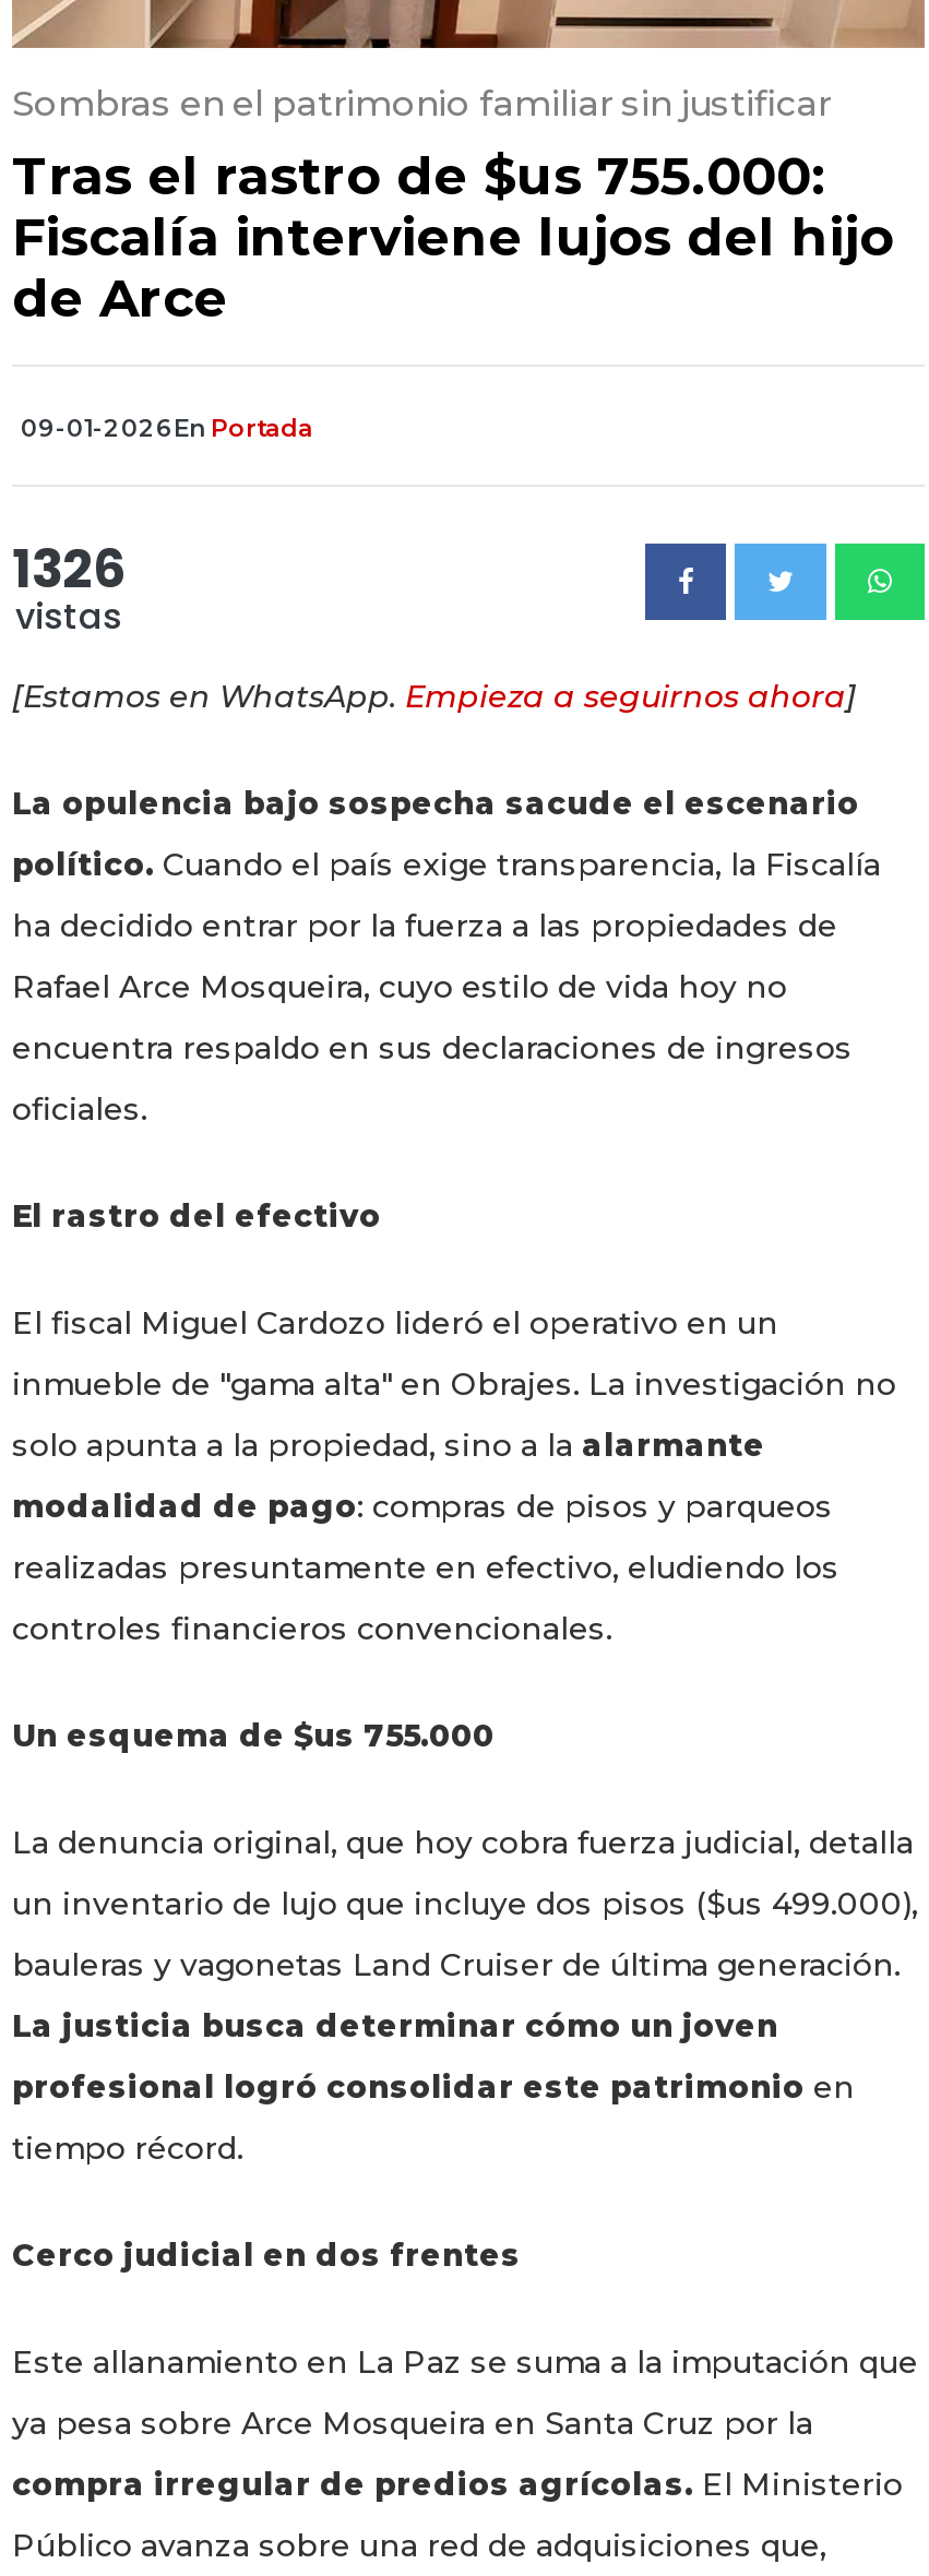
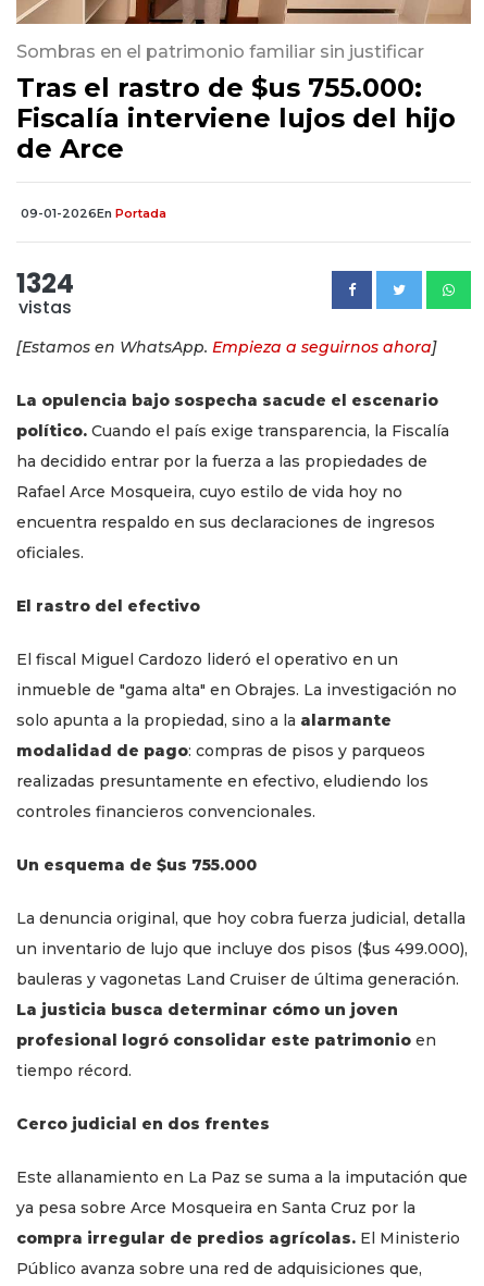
- 1326
+ 1324
